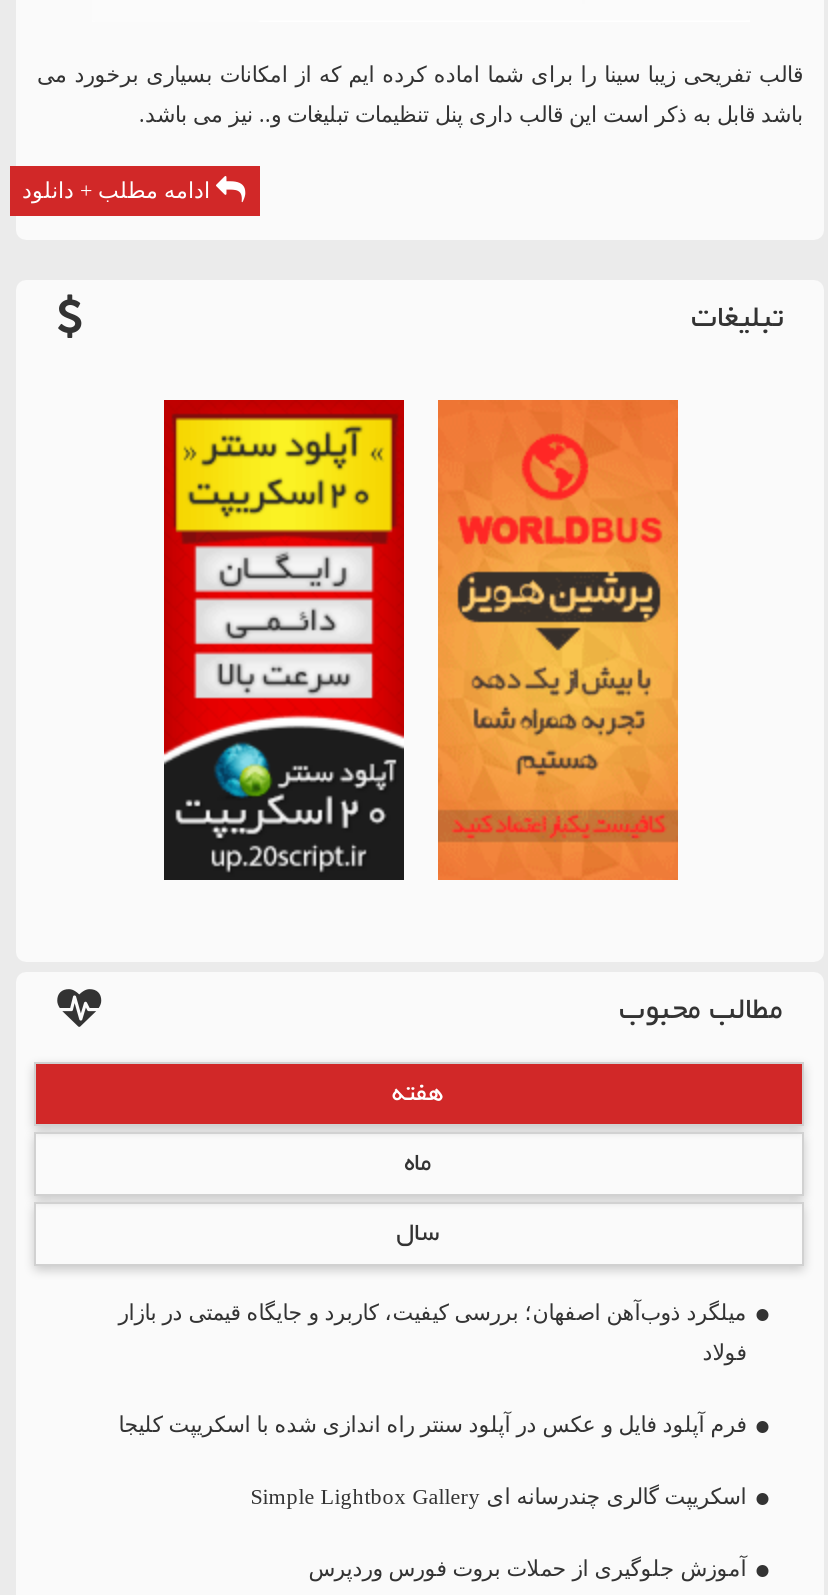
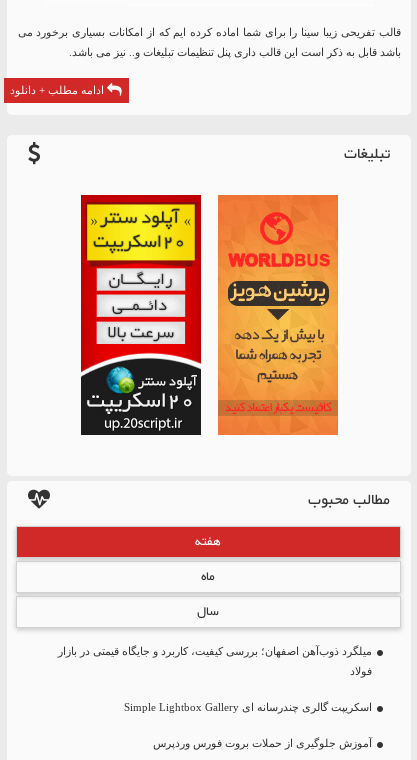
- فرم آپلود فایل و عکس در آپلود سنتر راه اندازی شده با اسکریپت کلیجا
